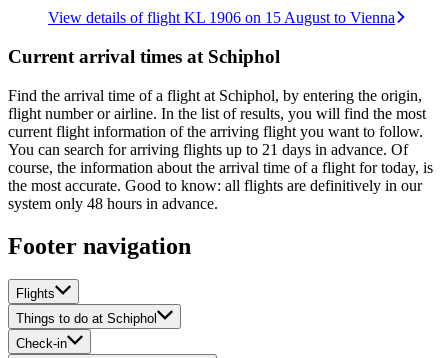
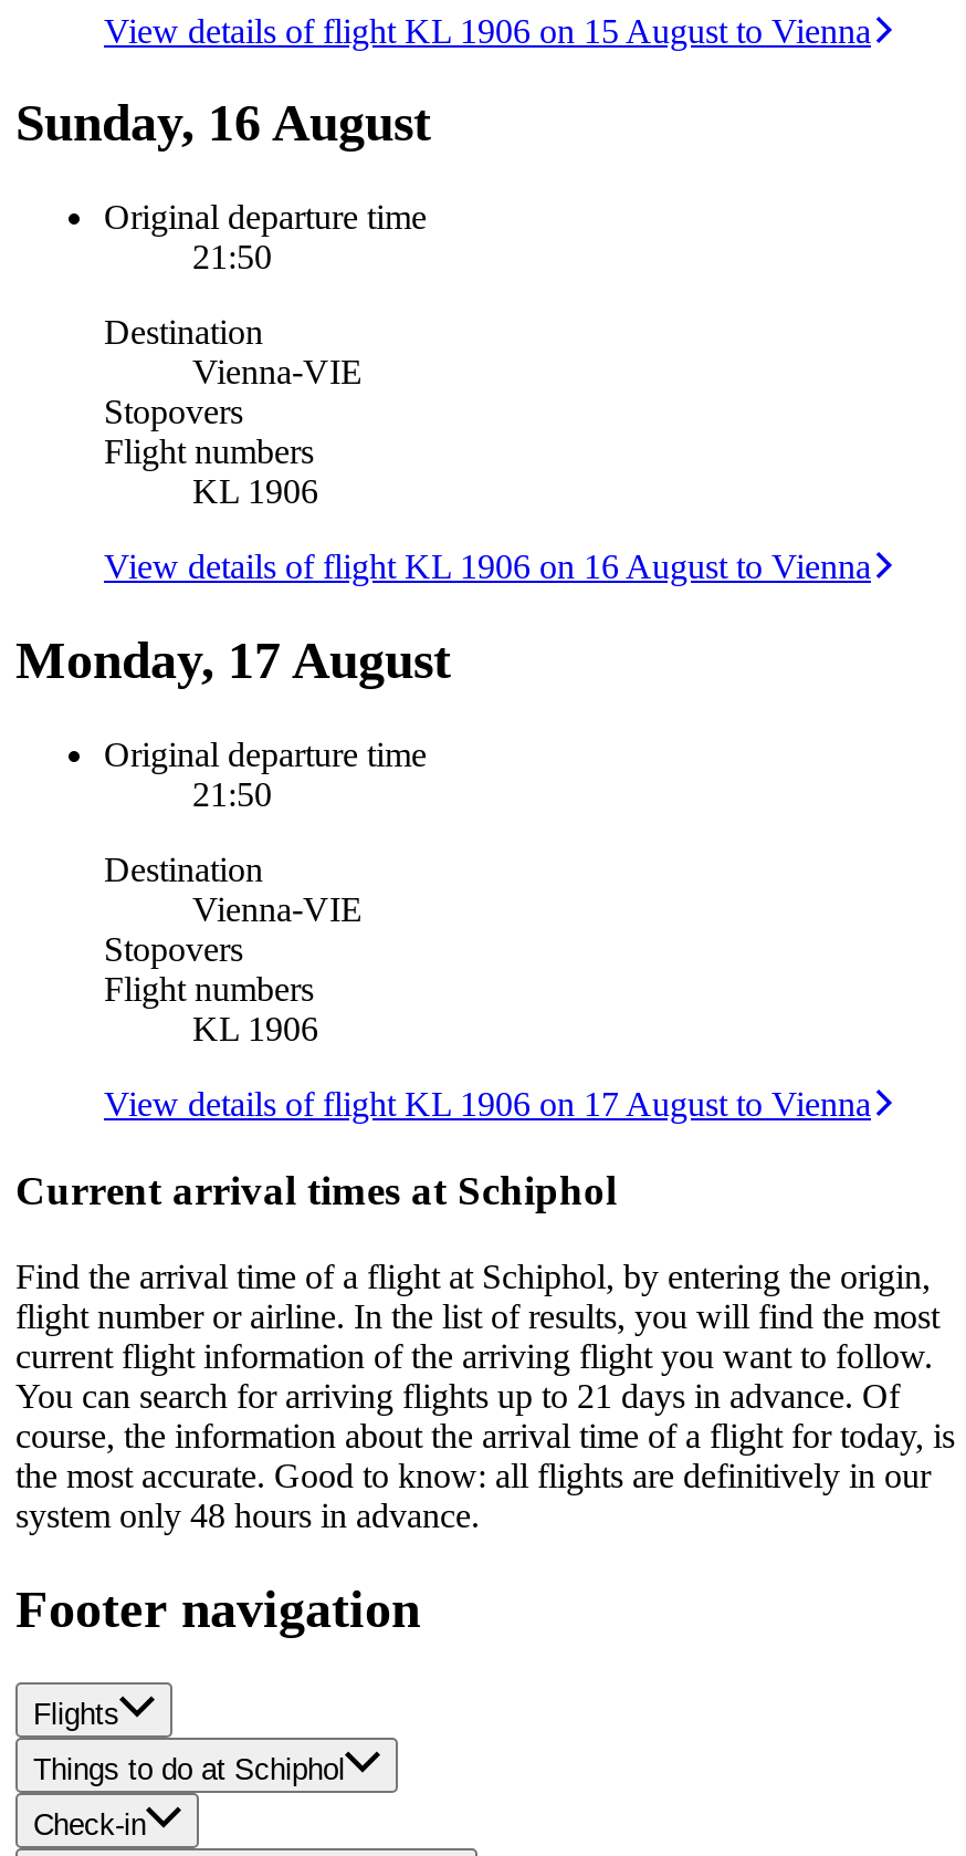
+ Sunday, 16 August
+ Original departure time
+ 21:50
+ Destination
+ Vienna-VIE
+ Stopovers
+ Flight numbers
+ KL 1906
+ View details of flight KL 1906 on 16 August to Vienna
+ Monday, 17 August
+ Original departure time
+ 21:50
+ Destination
+ Vienna-VIE
+ Stopovers
+ Flight numbers
+ KL 1906
+ View details of flight KL 1906 on 17 August to Vienna
